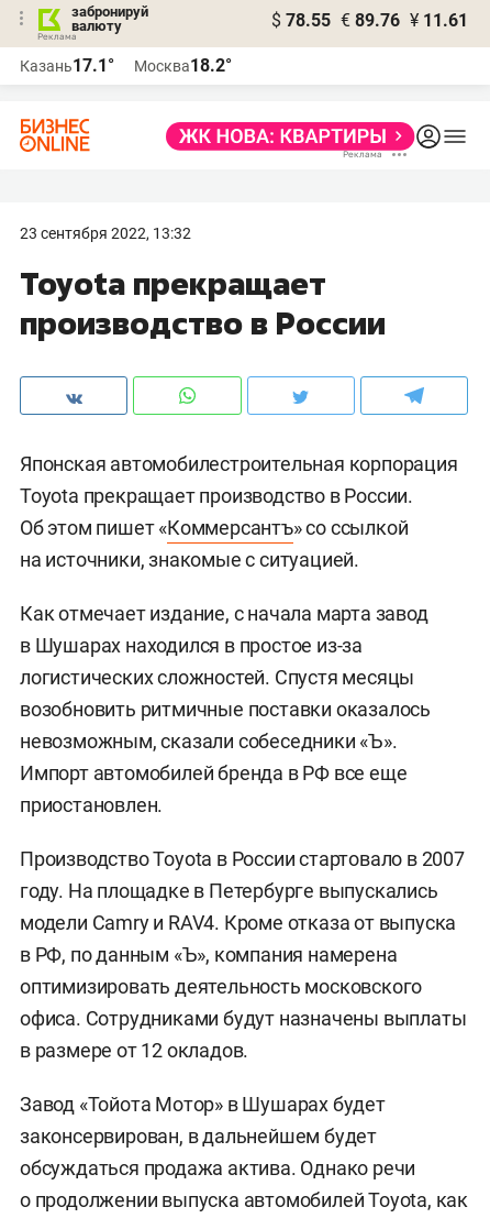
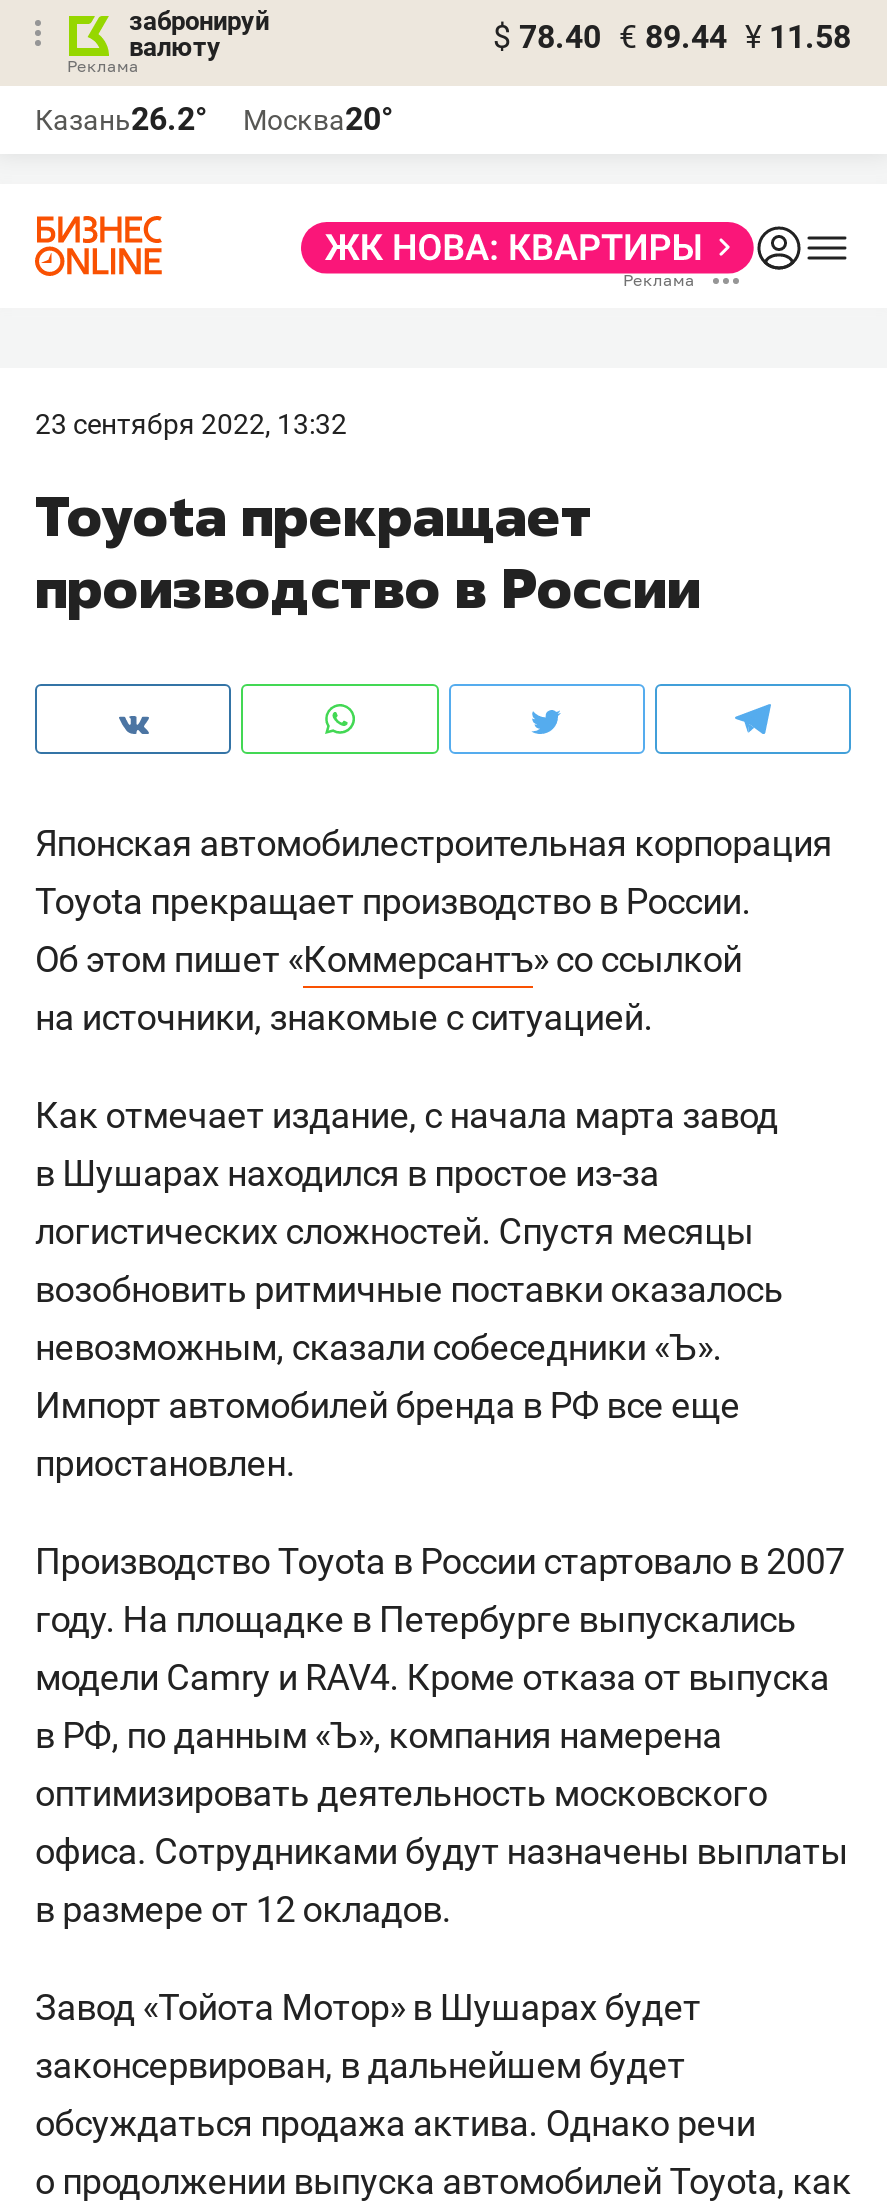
- $ 78.55 € 89.76 ¥ 11.61
+ $ 78.40 € 89.44 ¥ 11.58

- Казань17.1°
+ Казань26.2°

- Москва18.2°
+ Москва20°
